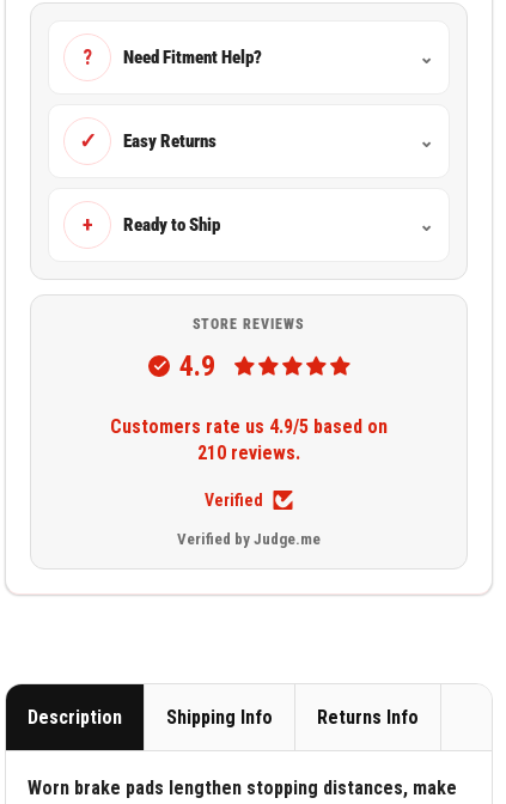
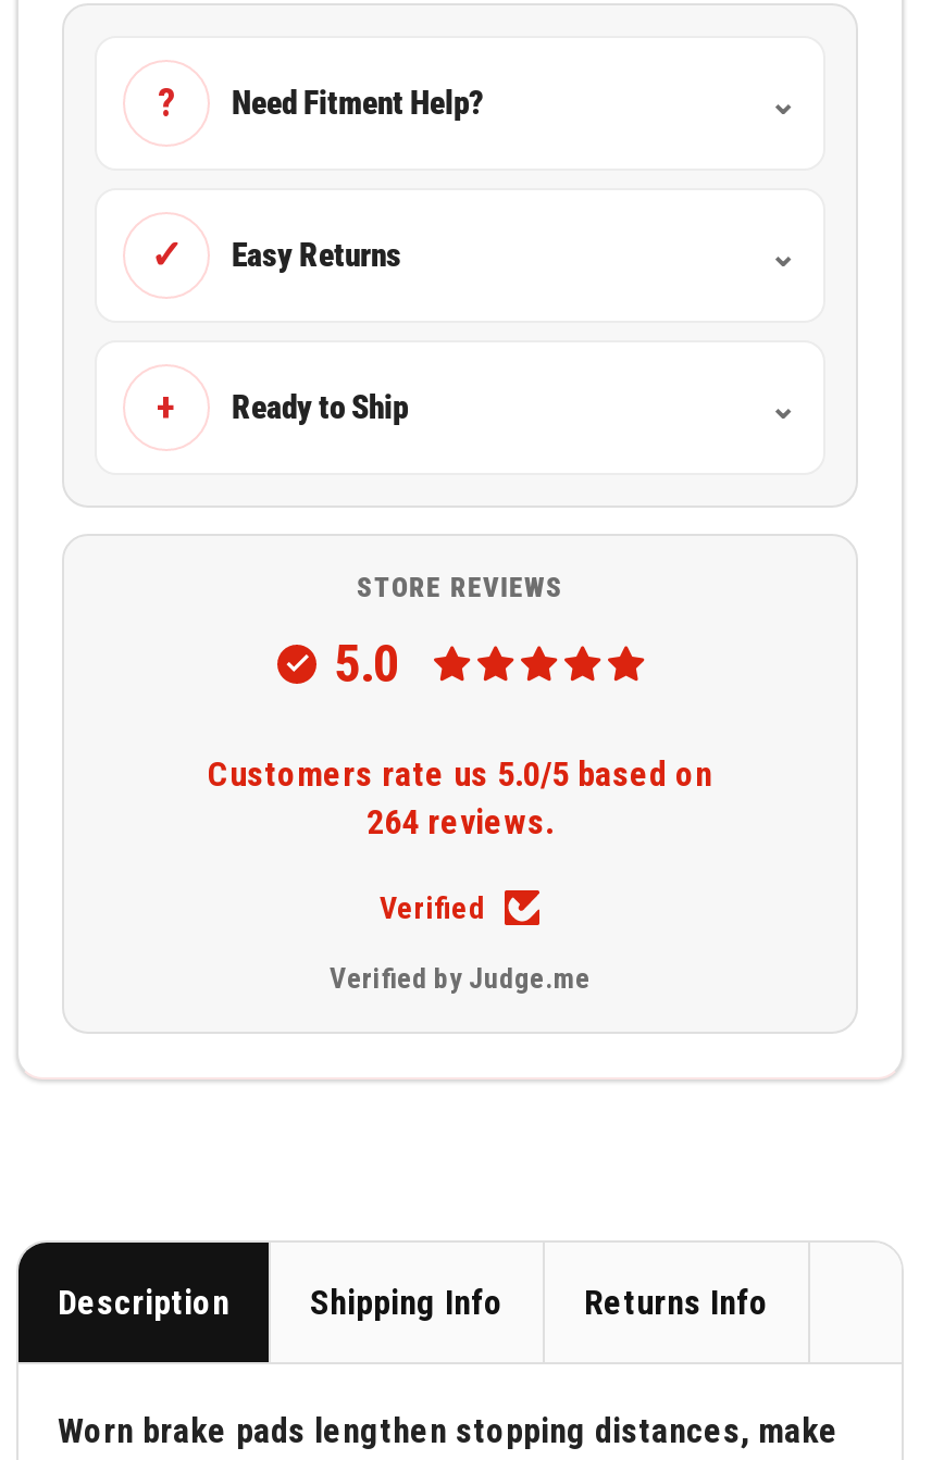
- 4.9
+ 5.0

- Customers rate us 4.9/5 based on
+ Customers rate us 5.0/5 based on

- 210 reviews.
+ 264 reviews.
